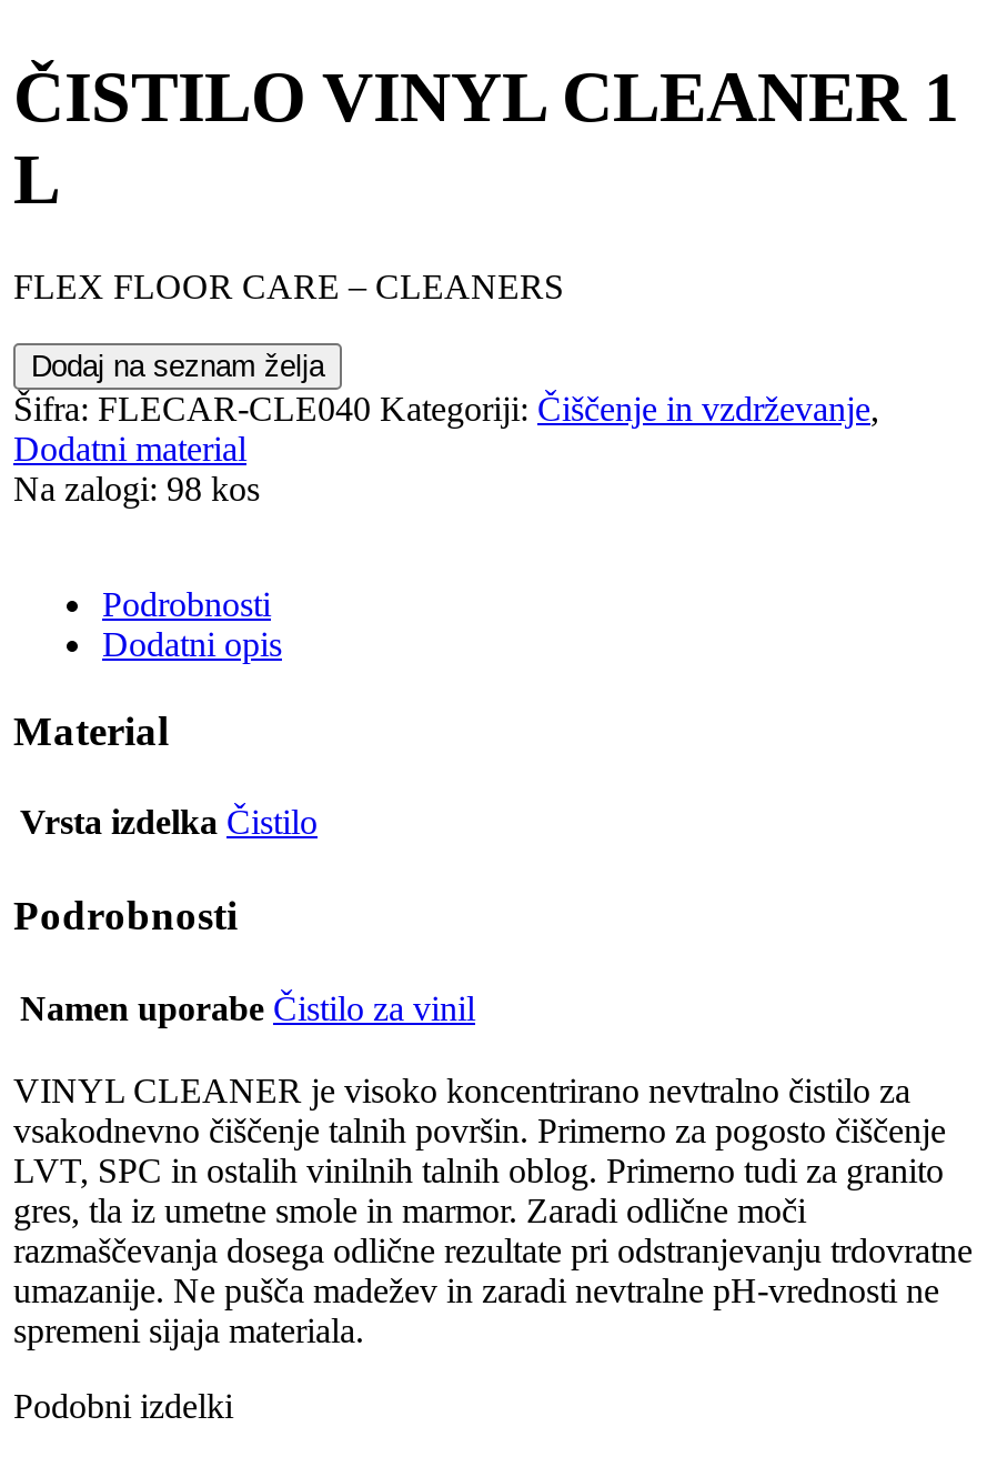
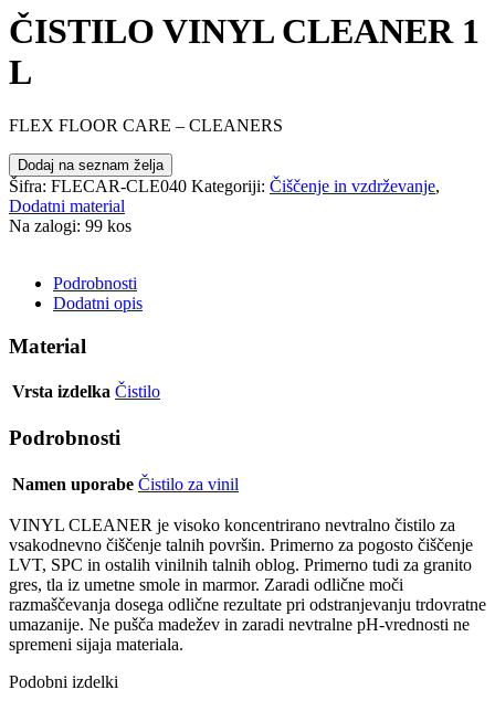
- Na zalogi: 98 kos
+ Na zalogi: 99 kos
